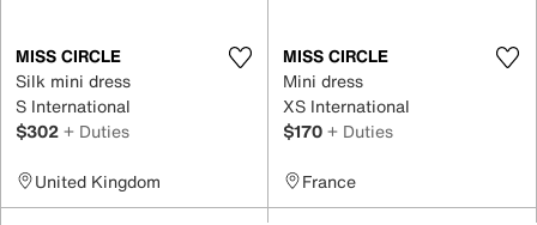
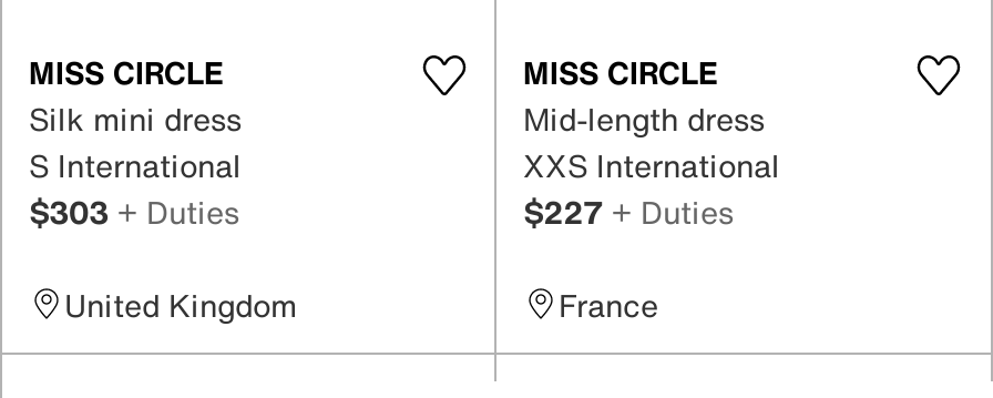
- Mini dress
+ Mid-length dress

- XS International
+ XXS International

- $302 + Duties
+ $303 + Duties

- $170 + Duties
+ $227 + Duties
